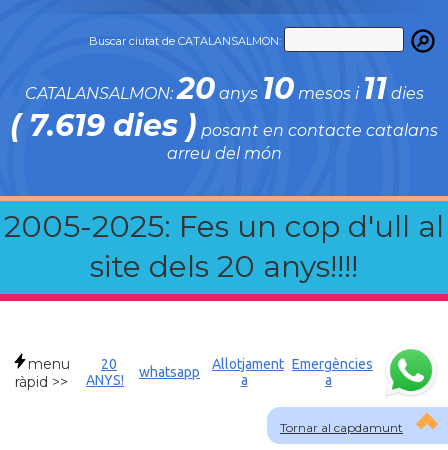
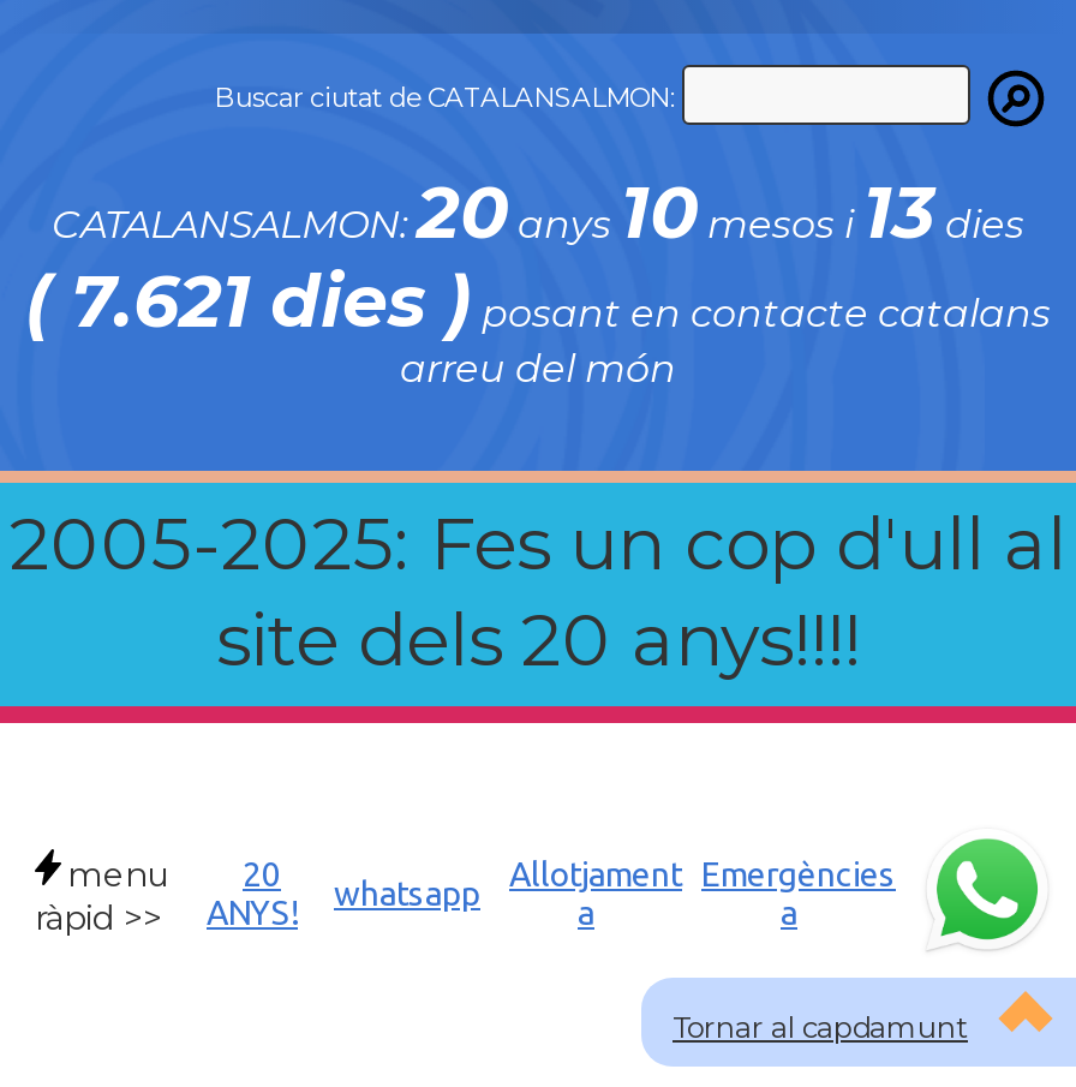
- CATALANSALMON:20anys 10mesos i11dies
+ CATALANSALMON:20anys 10mesos i13dies

- ( 7.619 dies )posant en contacte catalans
+ ( 7.621 dies )posant en contacte catalans
